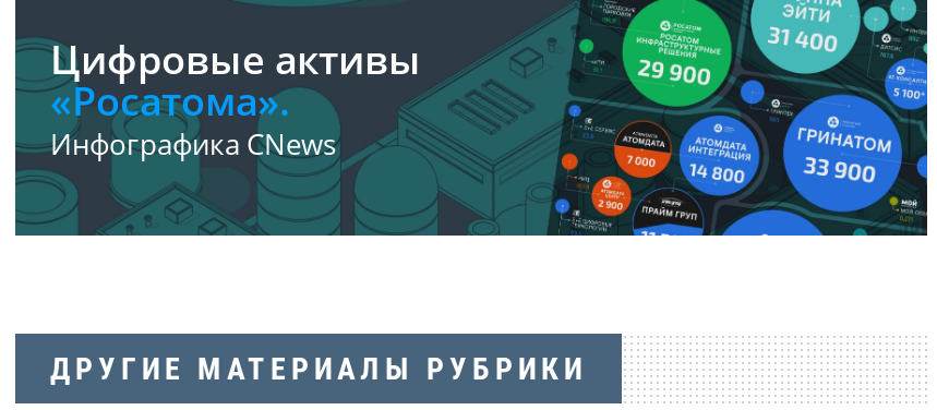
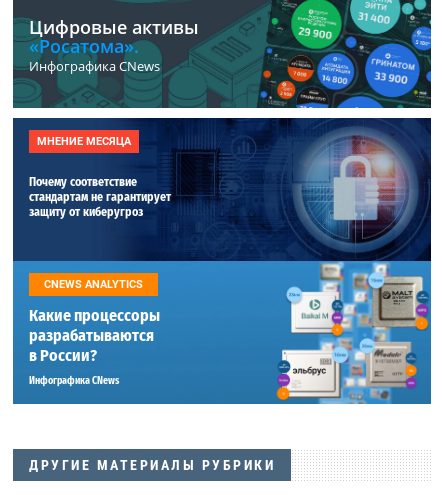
+ [image]
+ МНЕНИЕ МЕСЯЦА
+ Почему соответствие
+ стандартам не гарантирует
+ защиту от киберугроз

+ CNEWS ANALYTICS
+ Какие процессоры
+ разрабатываются
+ в России?
+ Инфографика CNews
